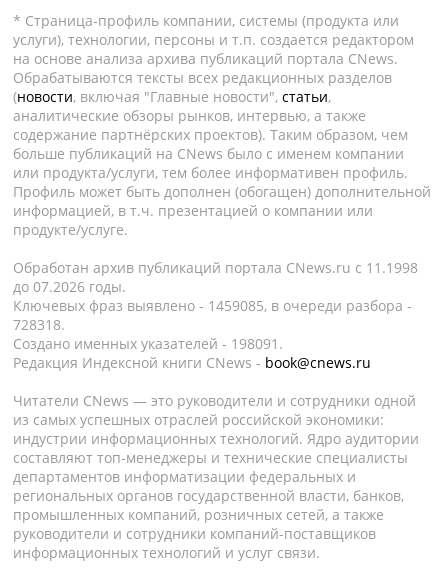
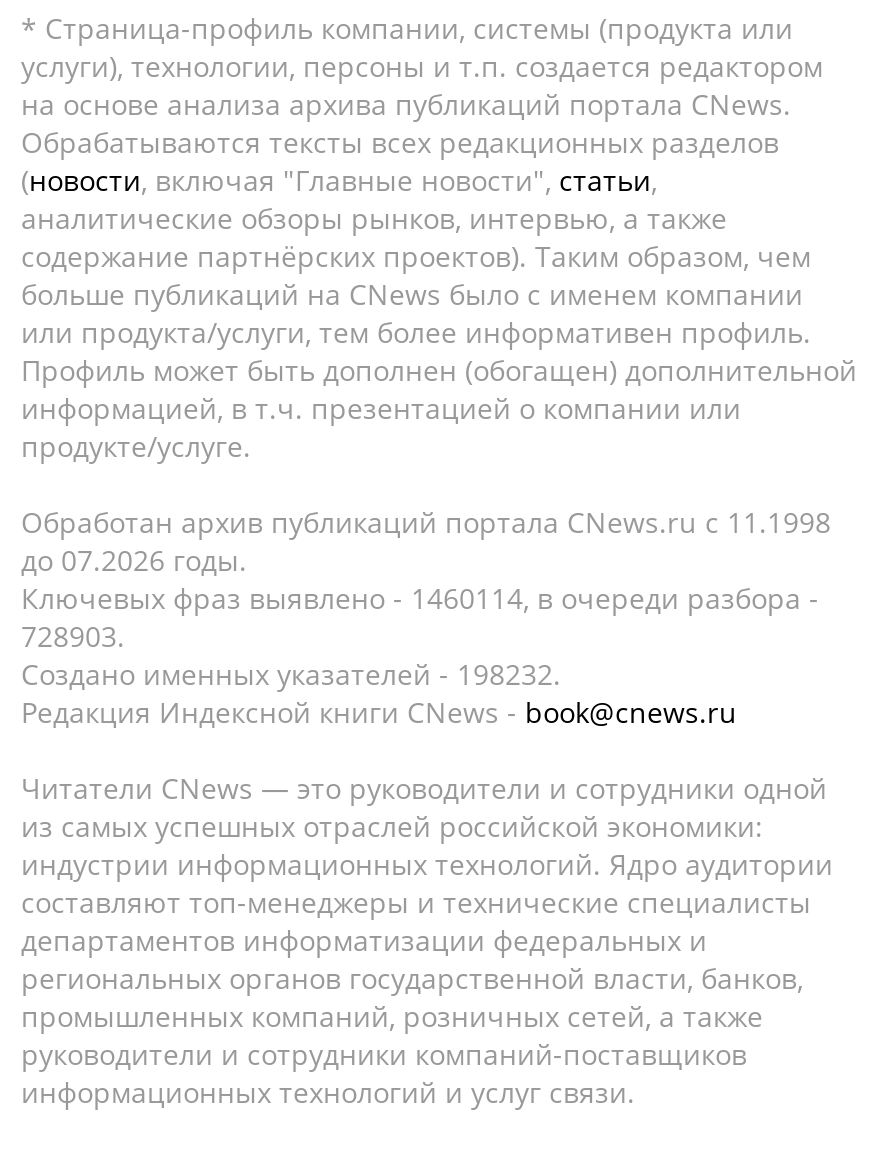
- Ключевых фраз выявлено - 1459085, в очереди разбора -
+ Ключевых фраз выявлено - 1460114, в очереди разбора -

- 728318.
+ 728903.

- Создано именных указателей - 198091.
+ Создано именных указателей - 198232.
